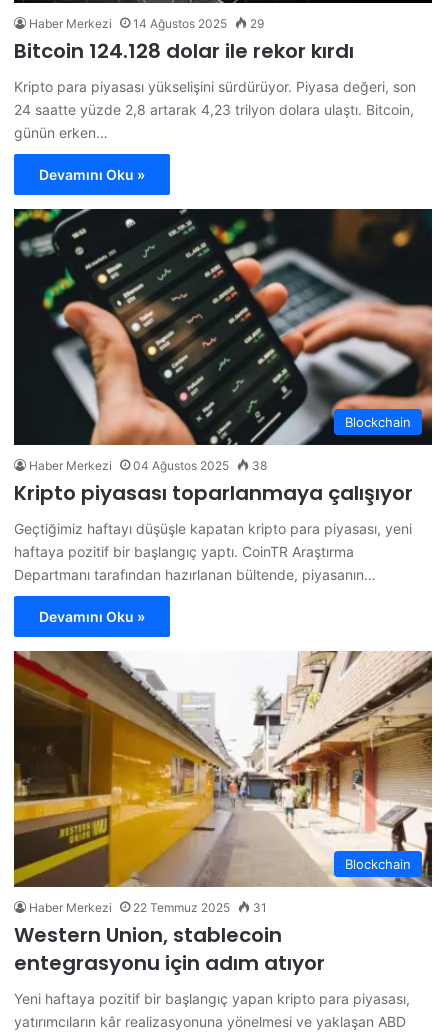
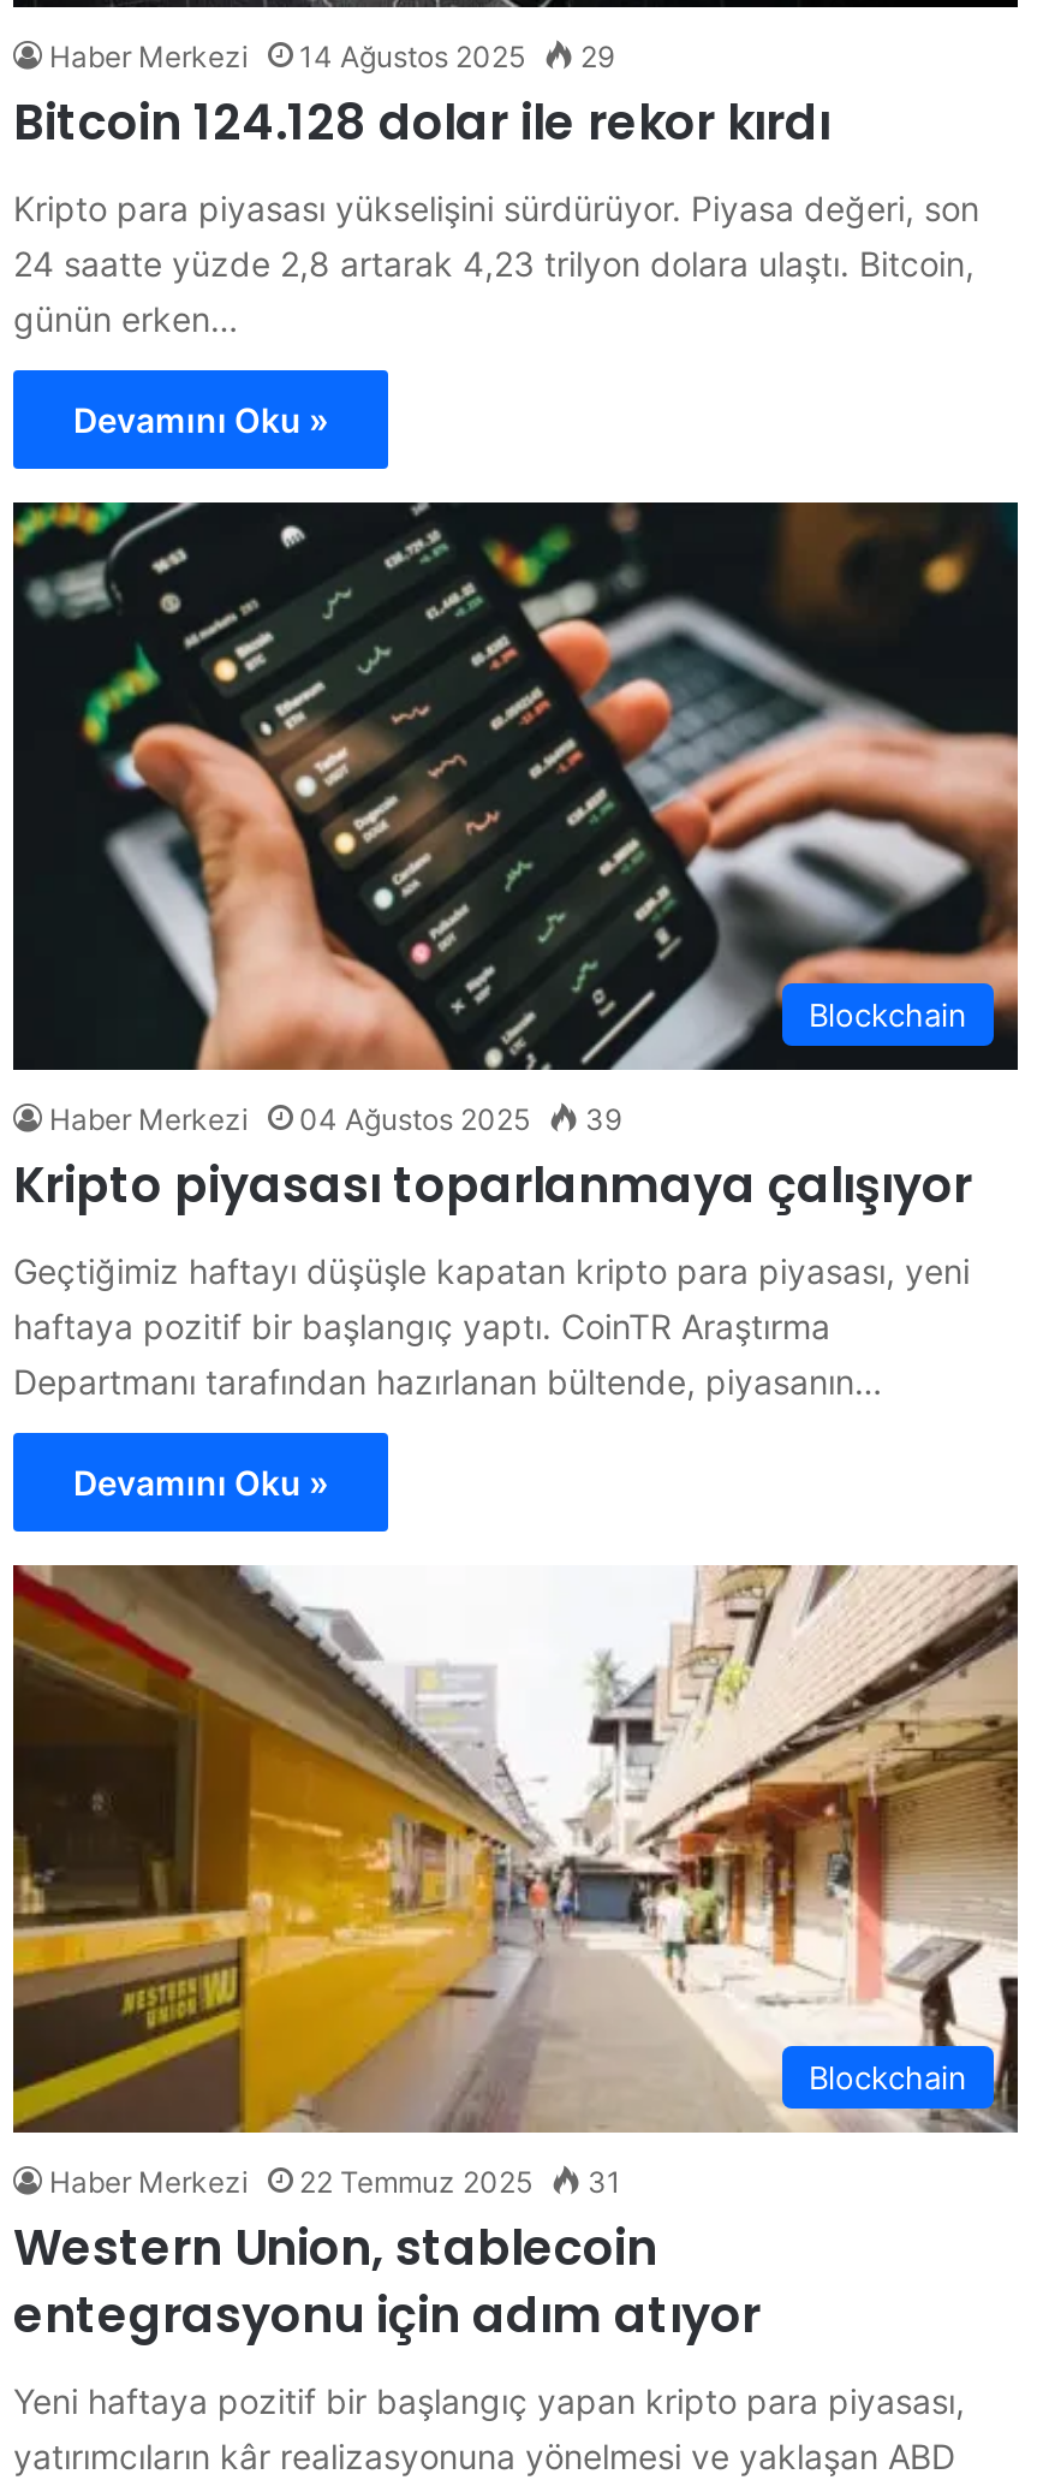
- Haber Merkezi 04 Ağustos 2025 38
+ Haber Merkezi 04 Ağustos 2025 39
